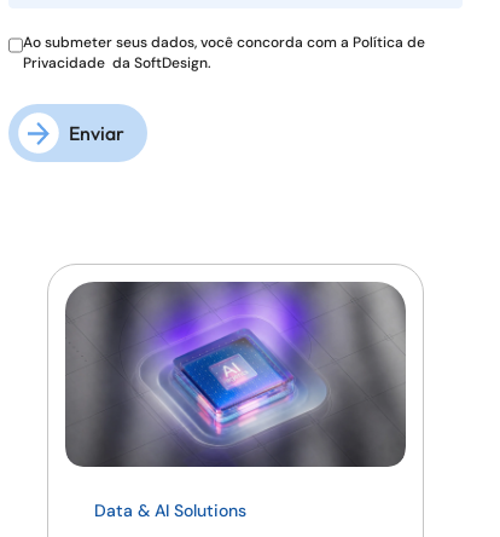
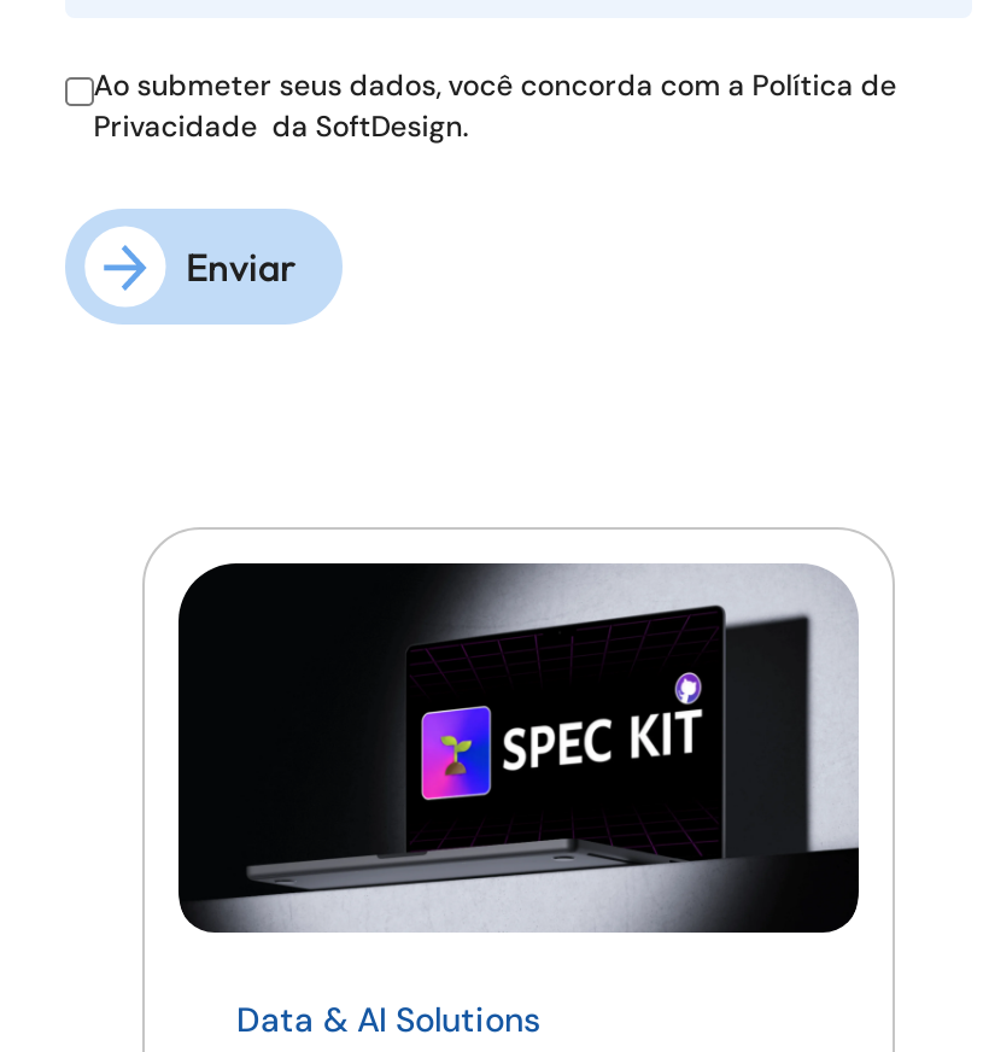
- [image]
+ [image]
